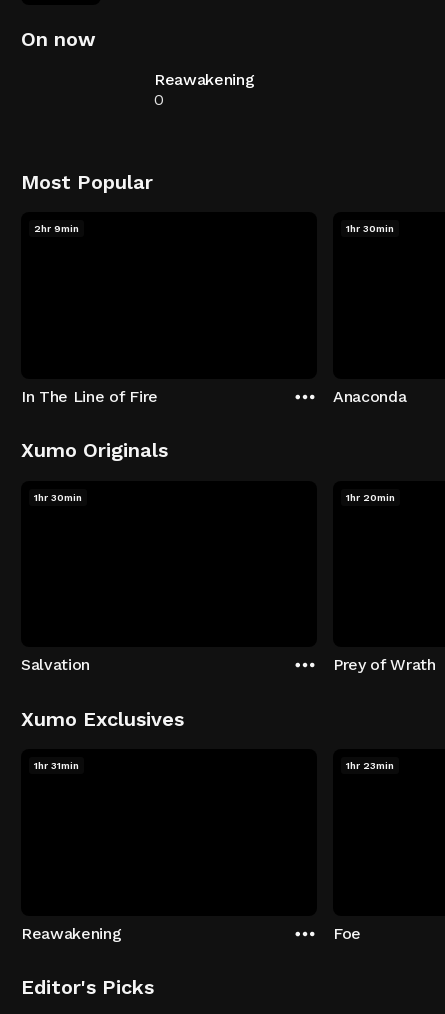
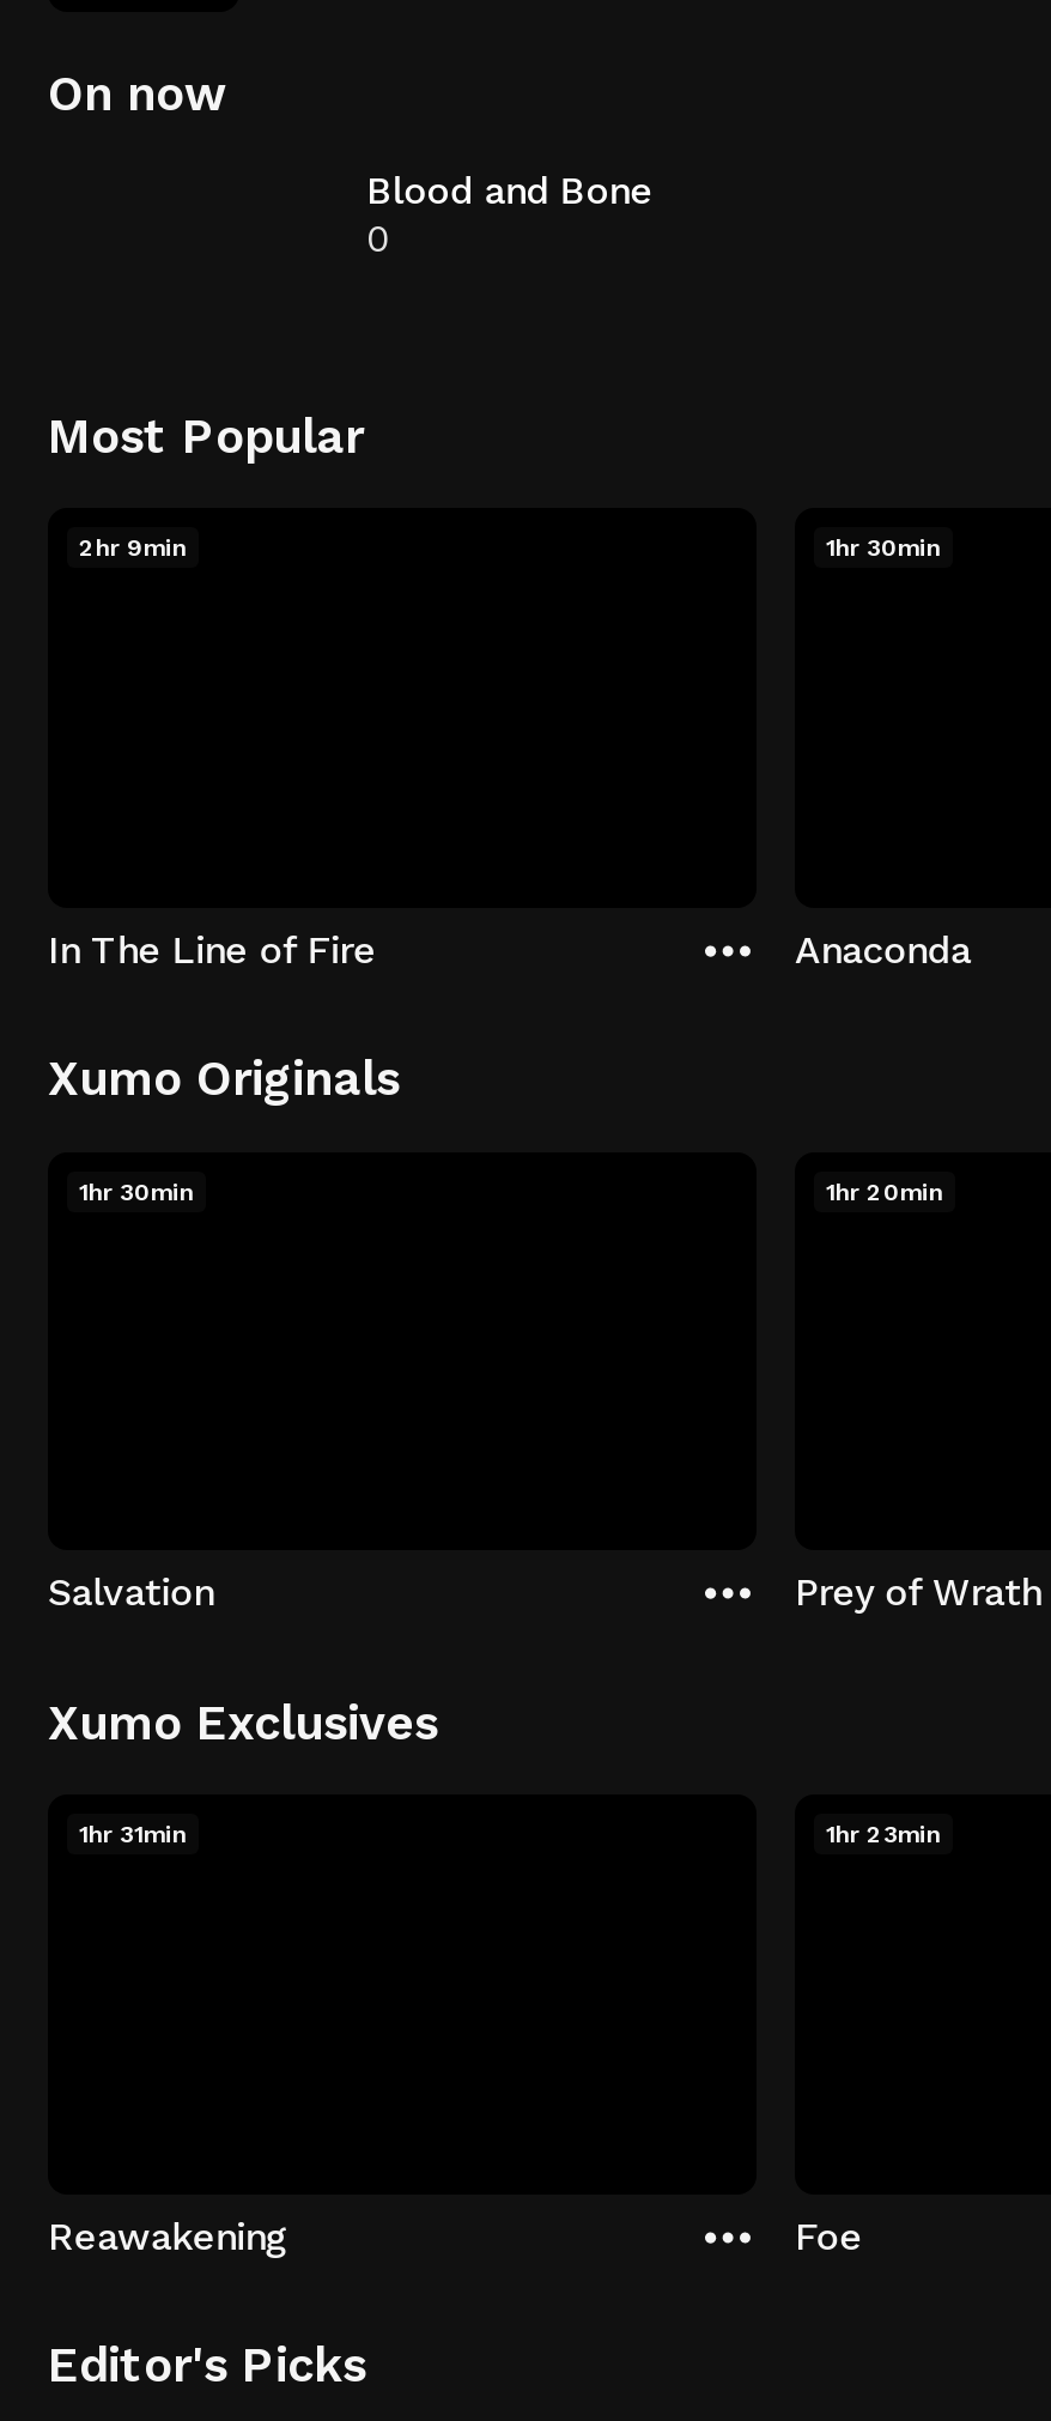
- Reawakening
+ Blood and Bone
